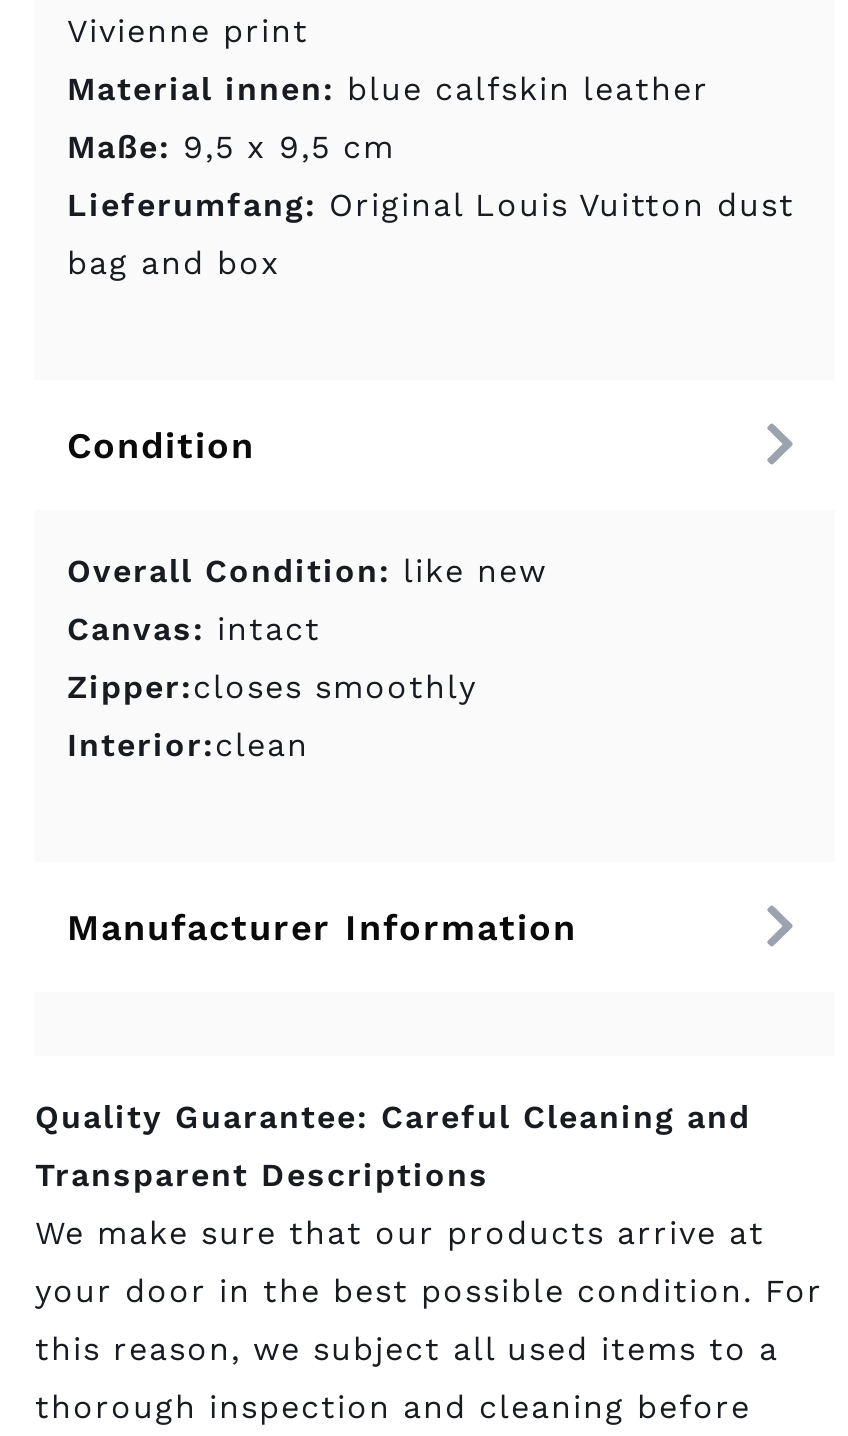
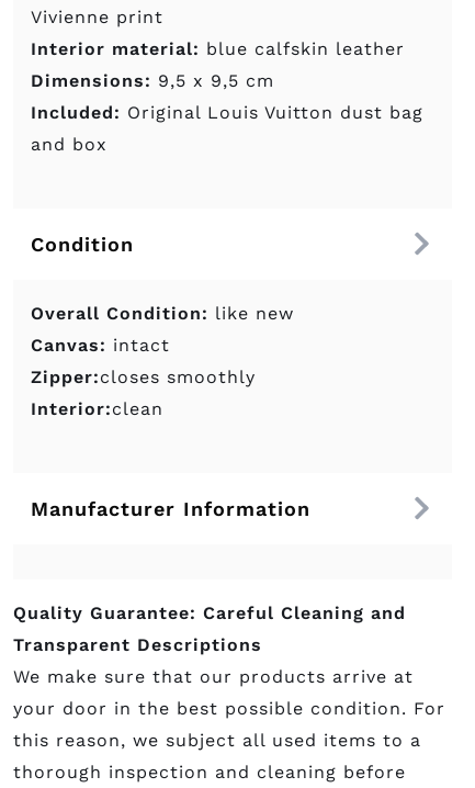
- Material innen: blue calfskin leather
+ Interior material: blue calfskin leather

- Maße: 9,5 x 9,5 cm
+ Dimensions: 9,5 x 9,5 cm

- Lieferumfang: Original Louis Vuitton dust
+ Included: Original Louis Vuitton dust bag

- bag and box
+ and box
